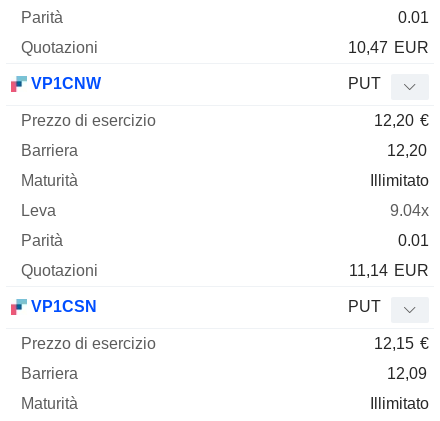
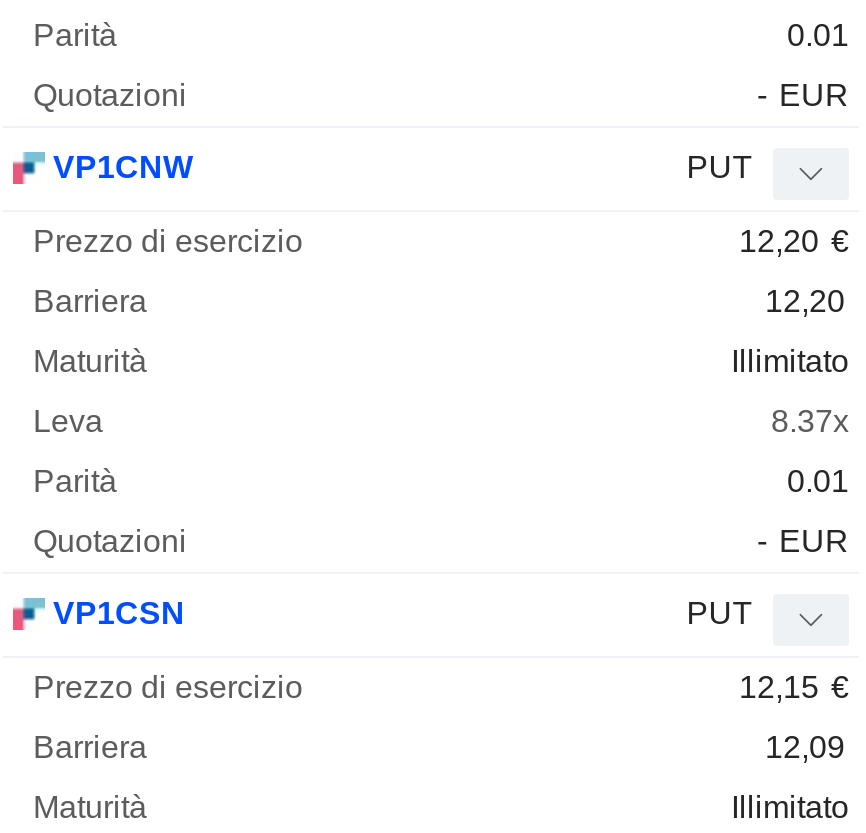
- 10,47 EUR
+ - EUR

- 9.04x
+ 8.37x

- 11,14 EUR
+ - EUR
